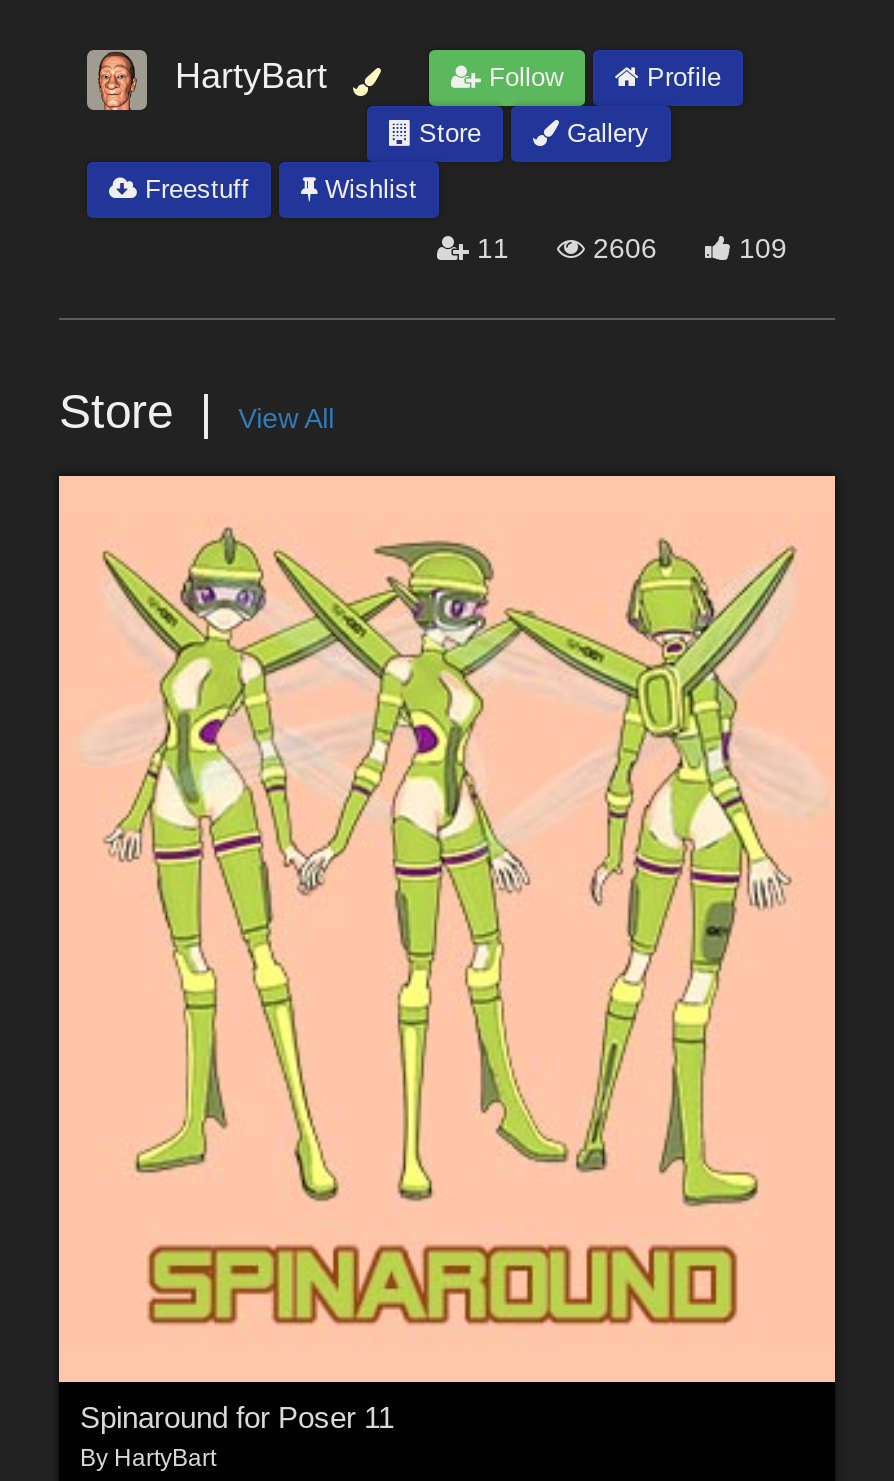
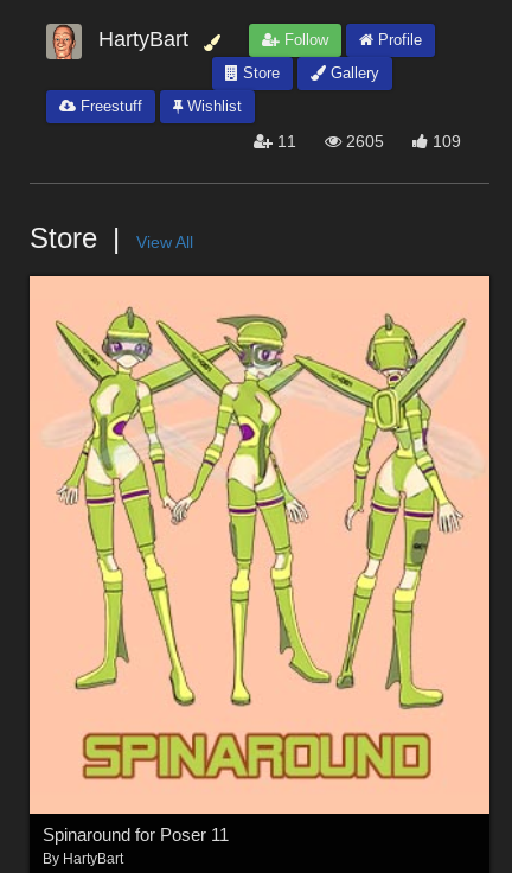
- 2606
+ 2605
